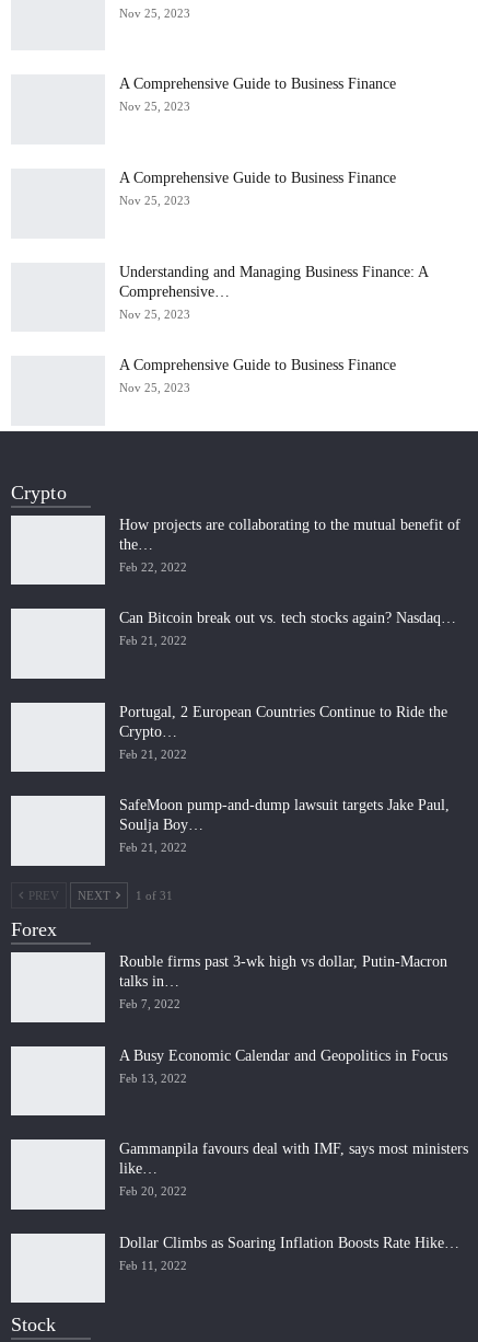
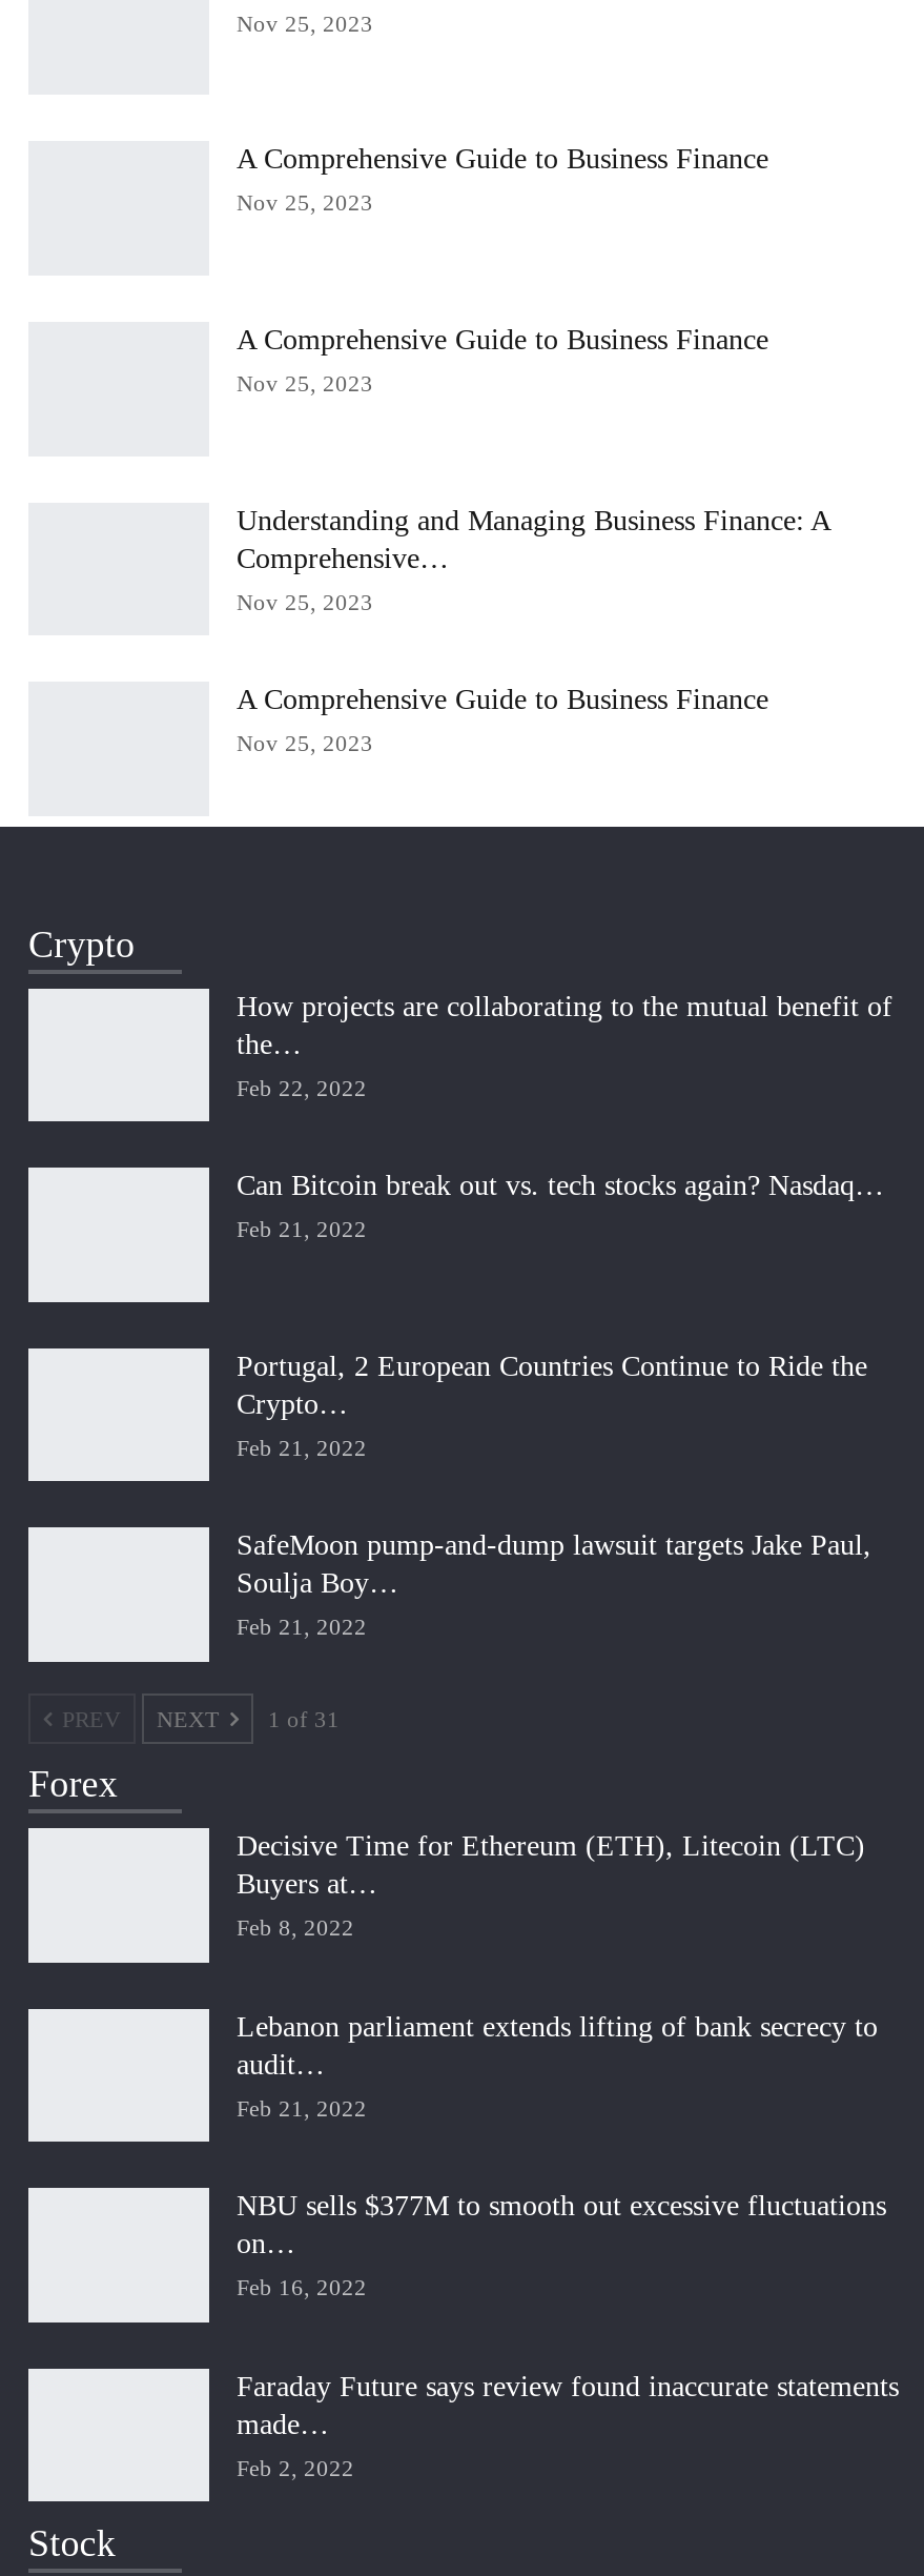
- Rouble firms past 3-wk high vs dollar, Putin-Macron
- talks in…
+ Decisive Time for Ethereum (ETH), Litecoin (LTC)
+ Buyers at…

- Feb 7, 2022
+ Feb 8, 2022

- A Busy Economic Calendar and Geopolitics in Focus
+ Lebanon parliament extends lifting of bank secrecy to
+ audit…

- Feb 13, 2022
+ Feb 21, 2022

- Gammanpila favours deal with IMF, says most ministers
- like…
+ NBU sells $377M to smooth out excessive fluctuations
+ on…

- Feb 20, 2022
+ Feb 16, 2022

- Dollar Climbs as Soaring Inflation Boosts Rate Hike…
+ Faraday Future says review found inaccurate statements
+ made…

- Feb 11, 2022
+ Feb 2, 2022
